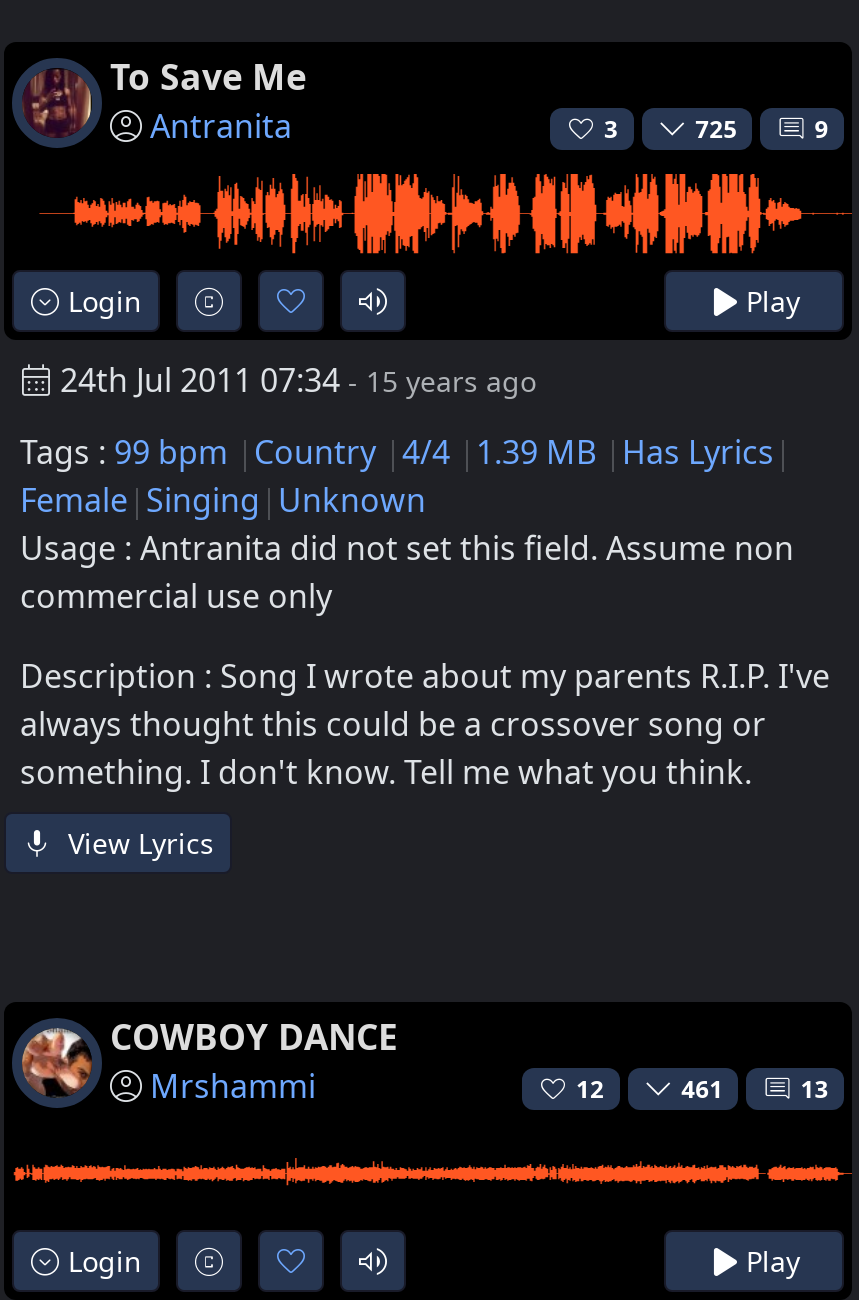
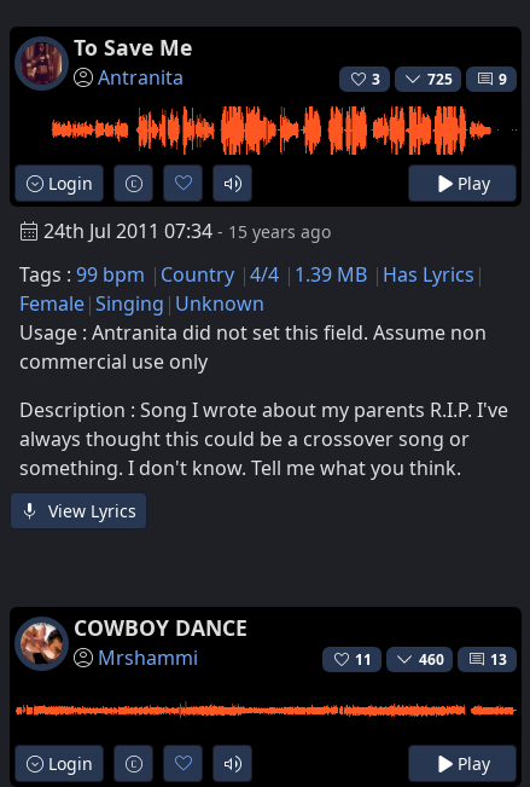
- 12
+ 11

- 461
+ 460
